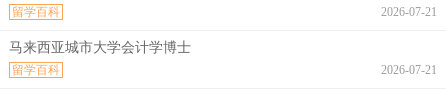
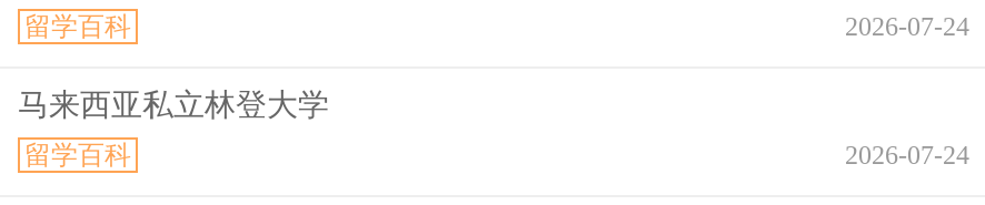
- 2026-07-21
+ 2026-07-24

- 马来西亚城市大学会计学博士
+ 马来西亚私立林登大学

- 2026-07-21
+ 2026-07-24
